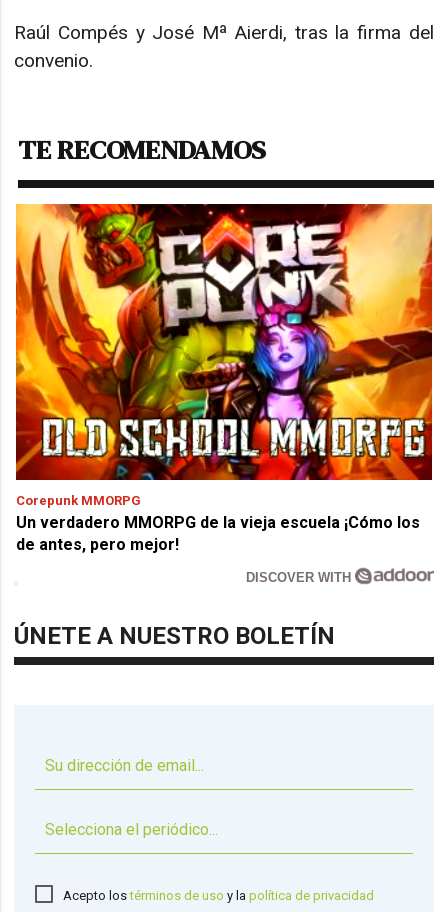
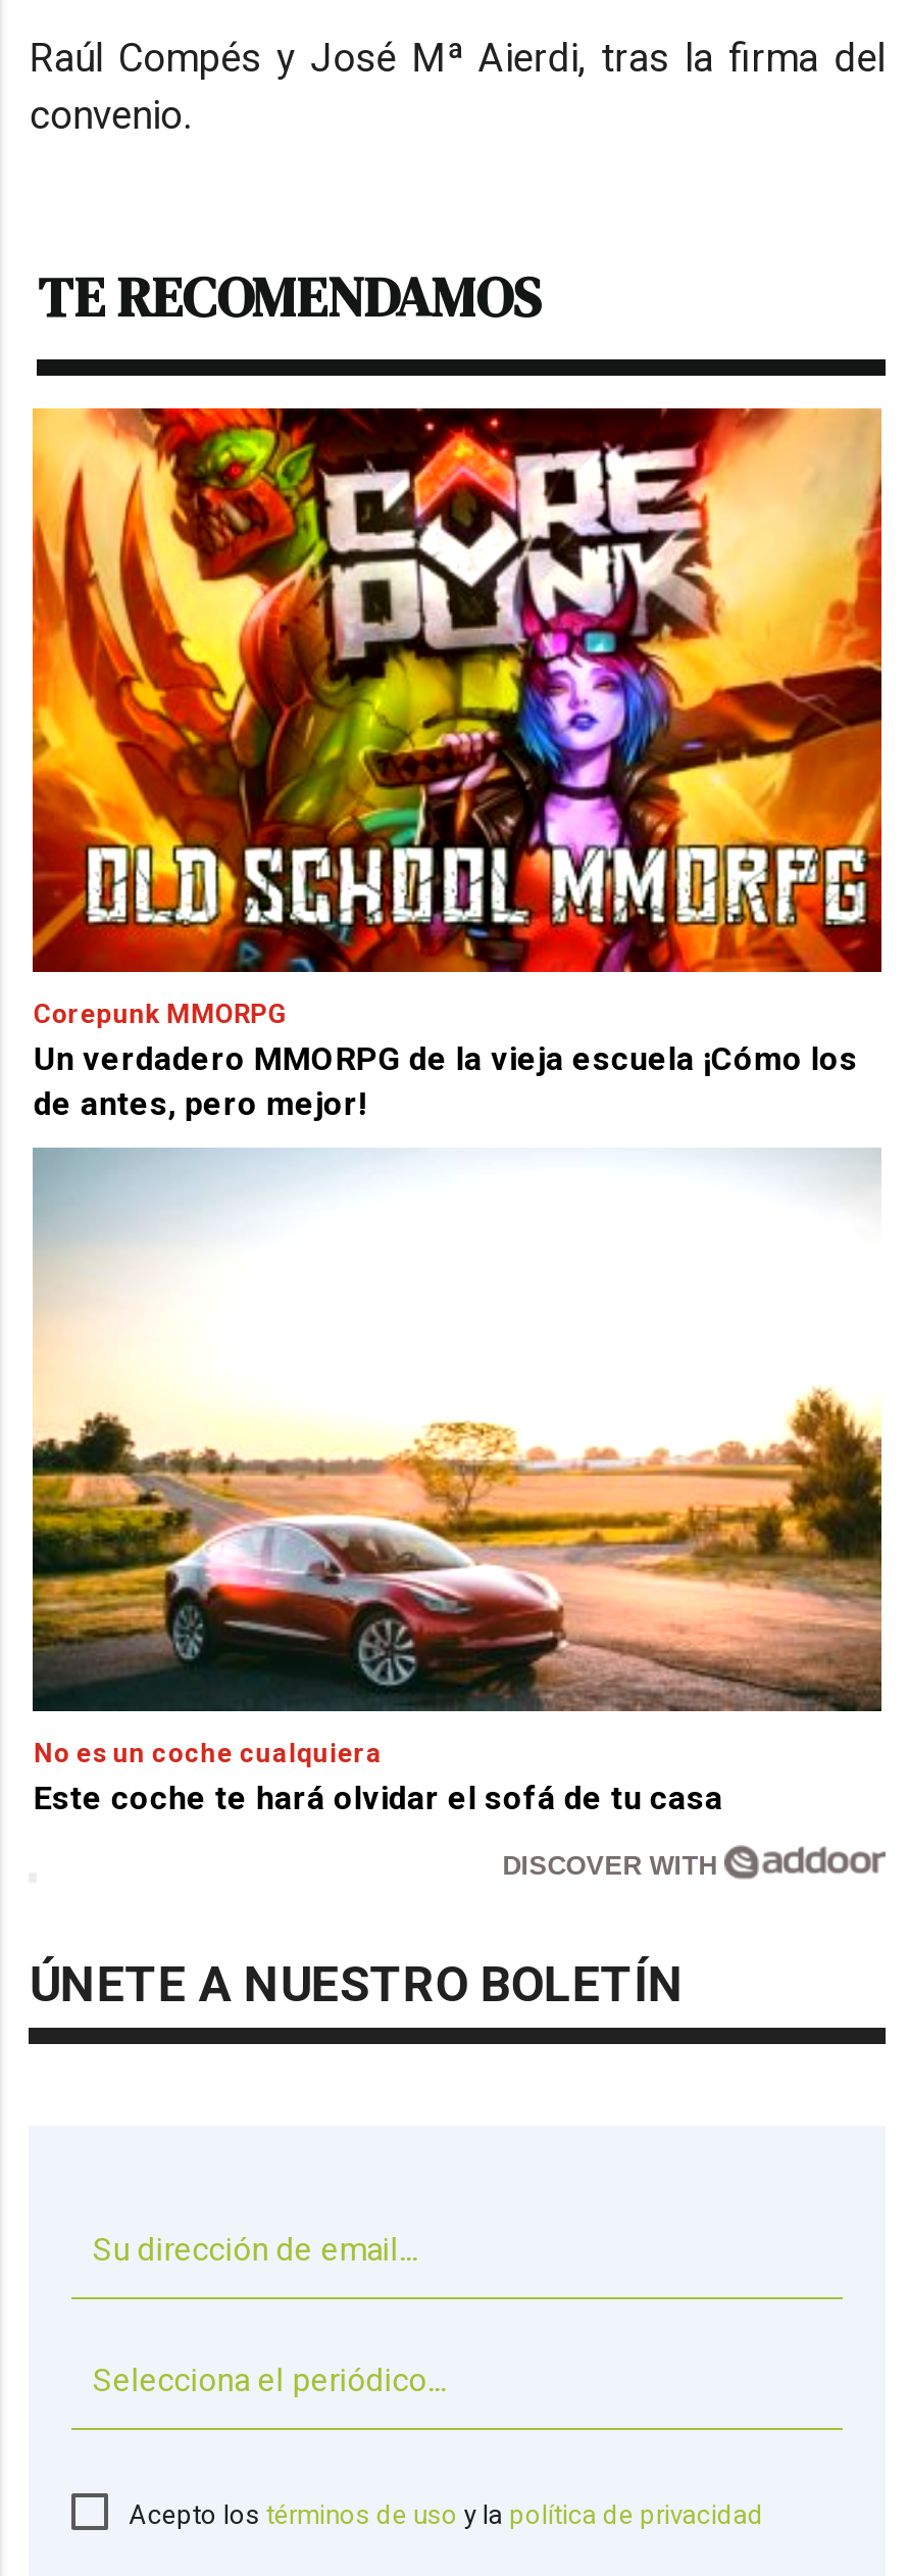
+ [image]
+ No es un coche cualquiera
+ Este coche te hará olvidar el sofá de tu casa
